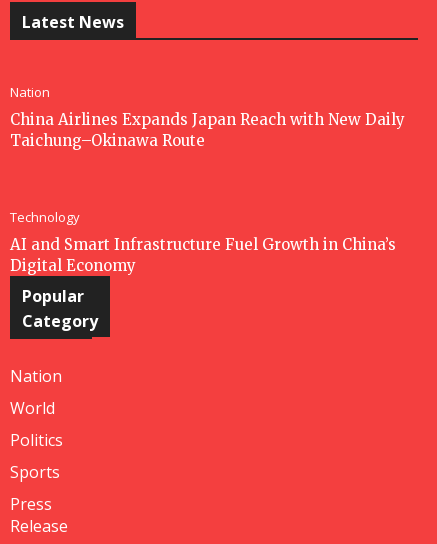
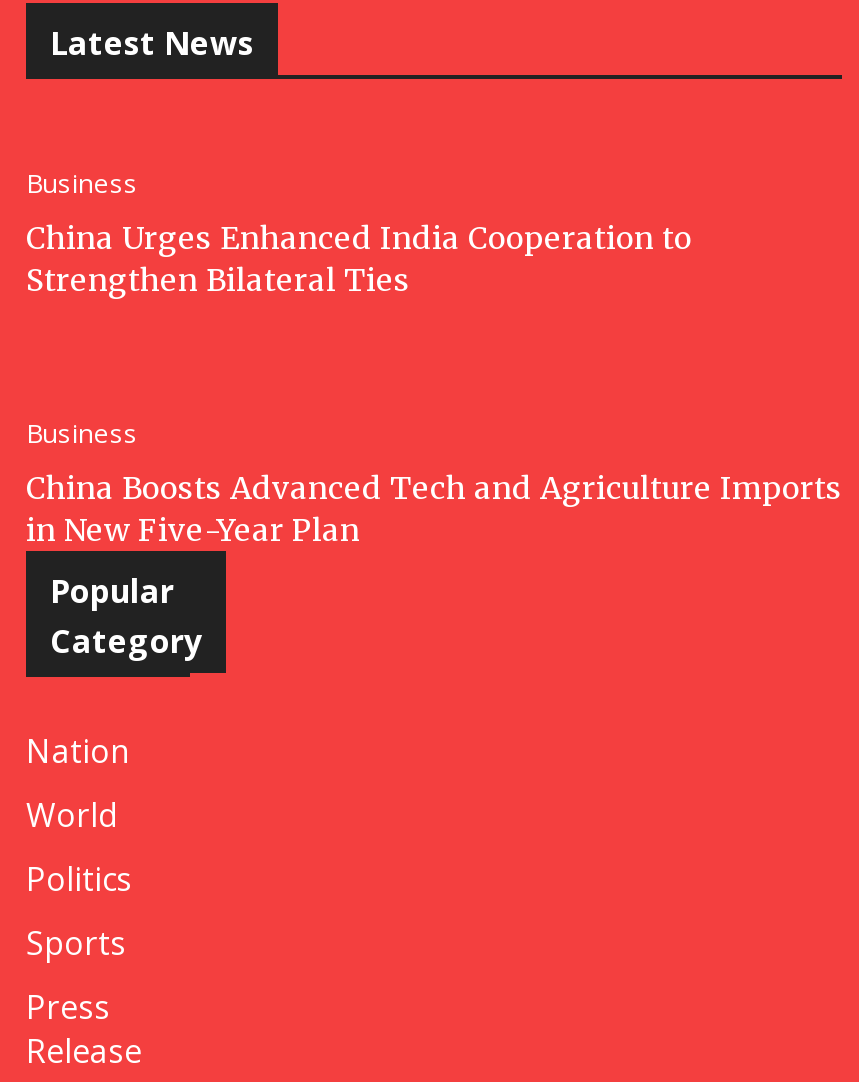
- Nation
+ Business

- China Airlines Expands Japan Reach with New Daily
- Taichung–Okinawa Route
+ China Urges Enhanced India Cooperation to
+ Strengthen Bilateral Ties

- Technology
+ Business

- AI and Smart Infrastructure Fuel Growth in China’s
- Digital Economy
+ China Boosts Advanced Tech and Agriculture Imports
+ in New Five-Year Plan
